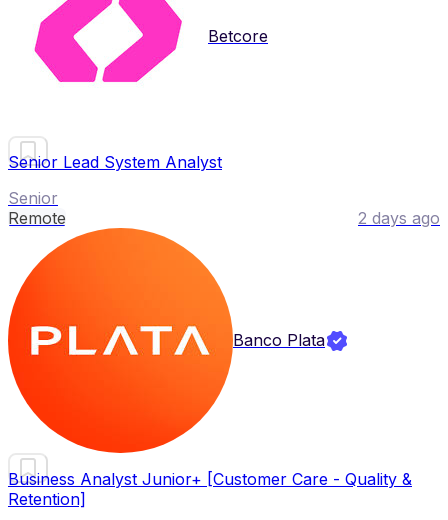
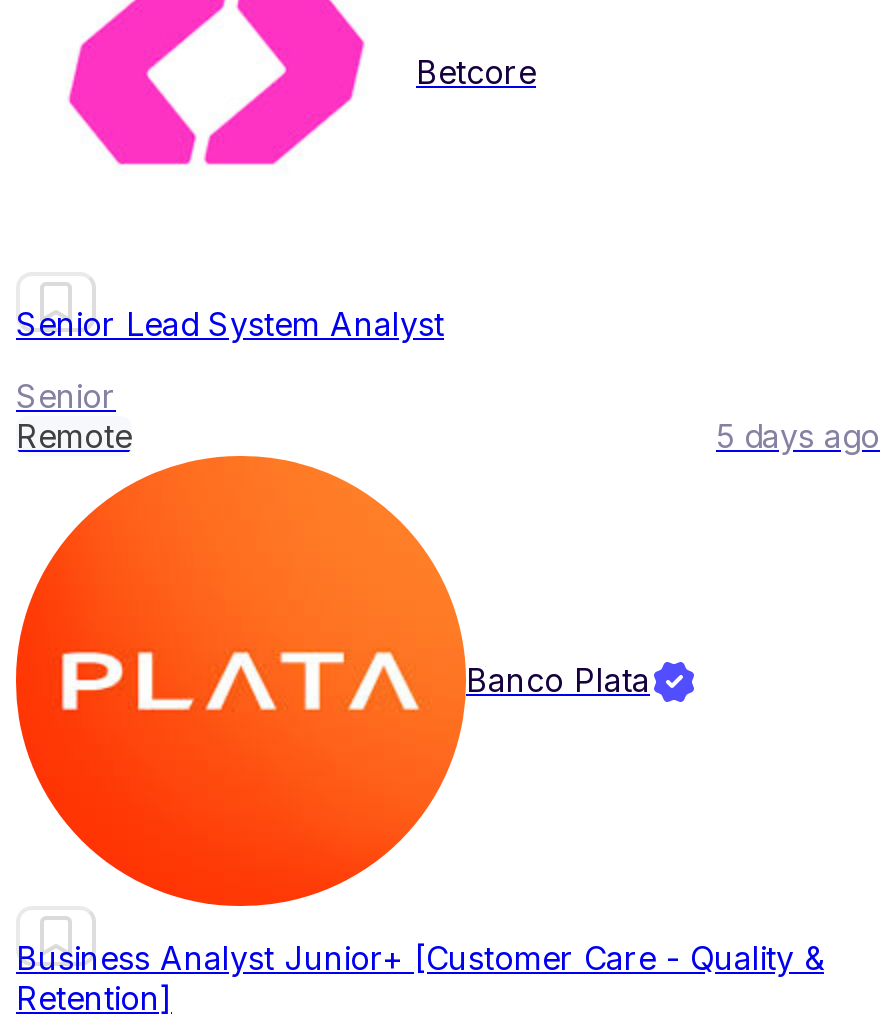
- 2 days ago
+ 5 days ago
